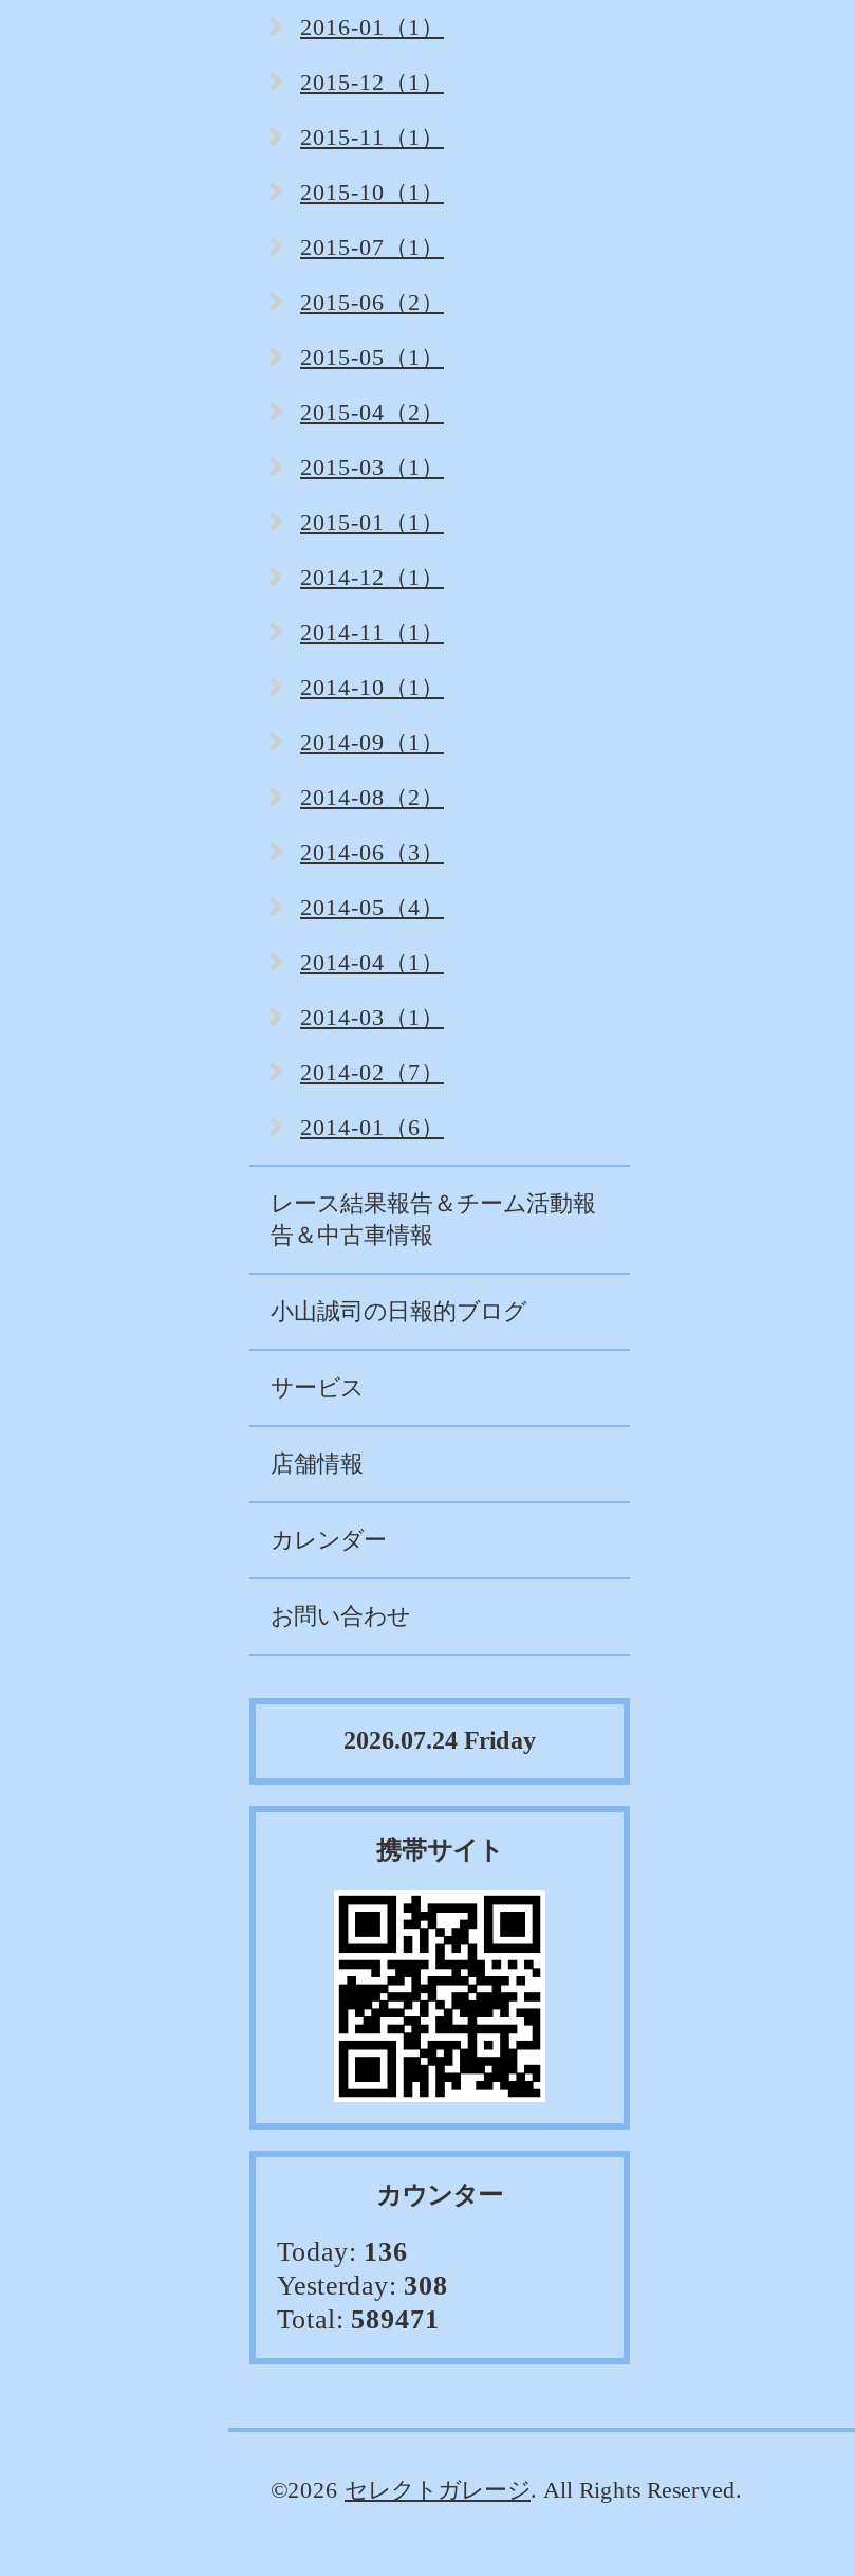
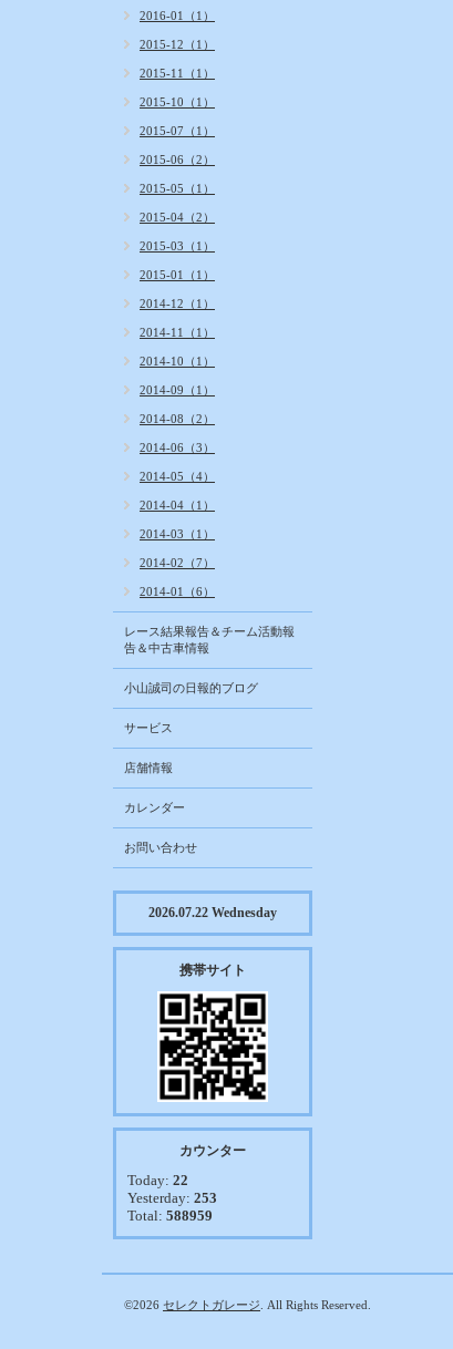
- 2026.07.24 Friday
+ 2026.07.22 Wednesday

- Today: 136
+ Today: 22

- Yesterday: 308
+ Yesterday: 253

- Total: 589471
+ Total: 588959
